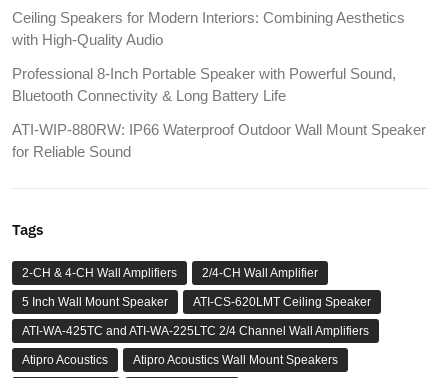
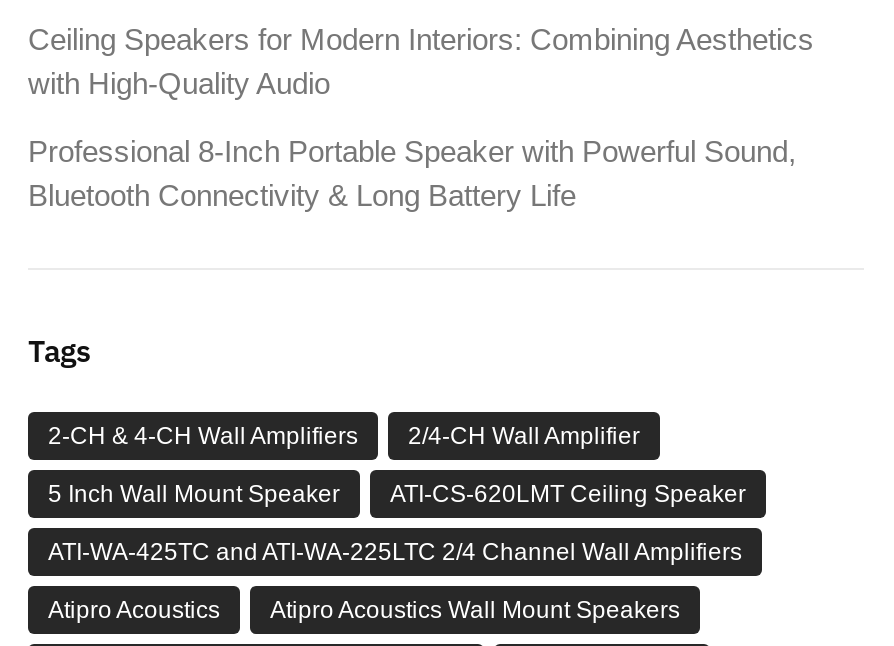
- ATI-WIP-880RW: IP66 Waterproof Outdoor Wall Mount Speaker
- for Reliable Sound
